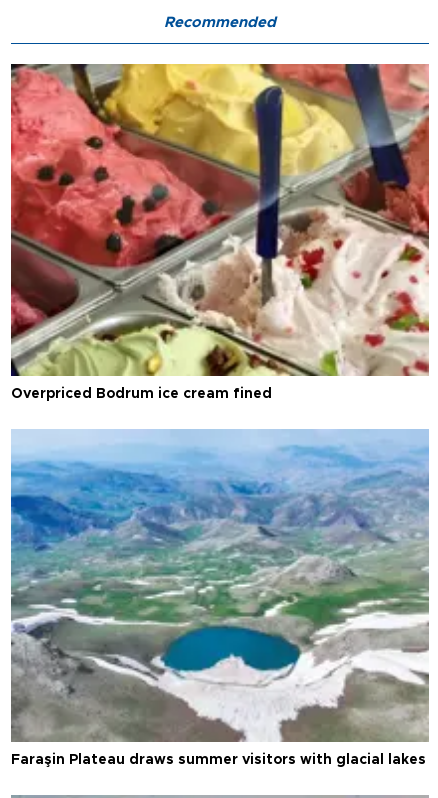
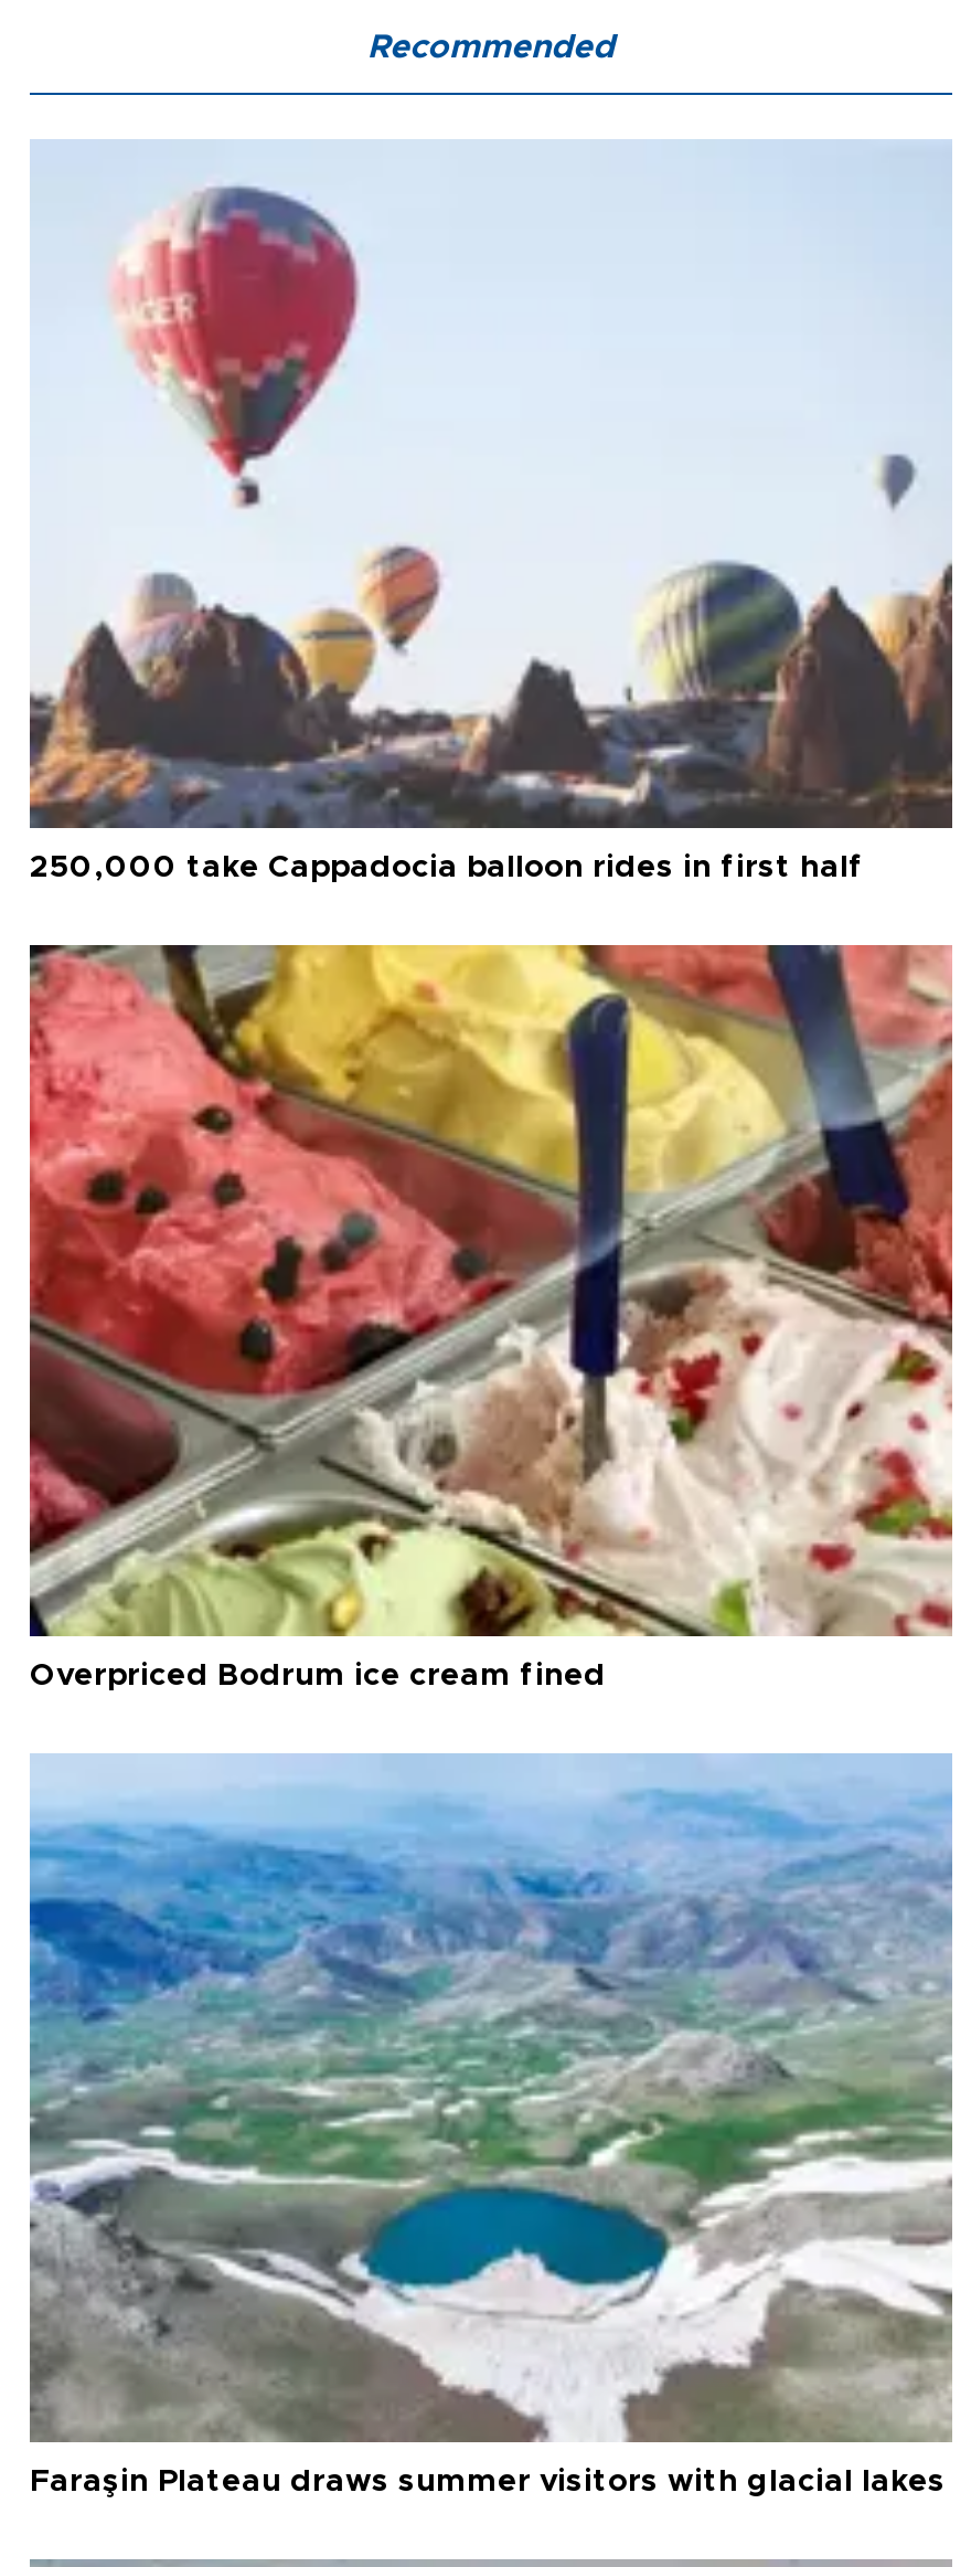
+ [image]
+ 250,000 take Cappadocia balloon rides in first half
